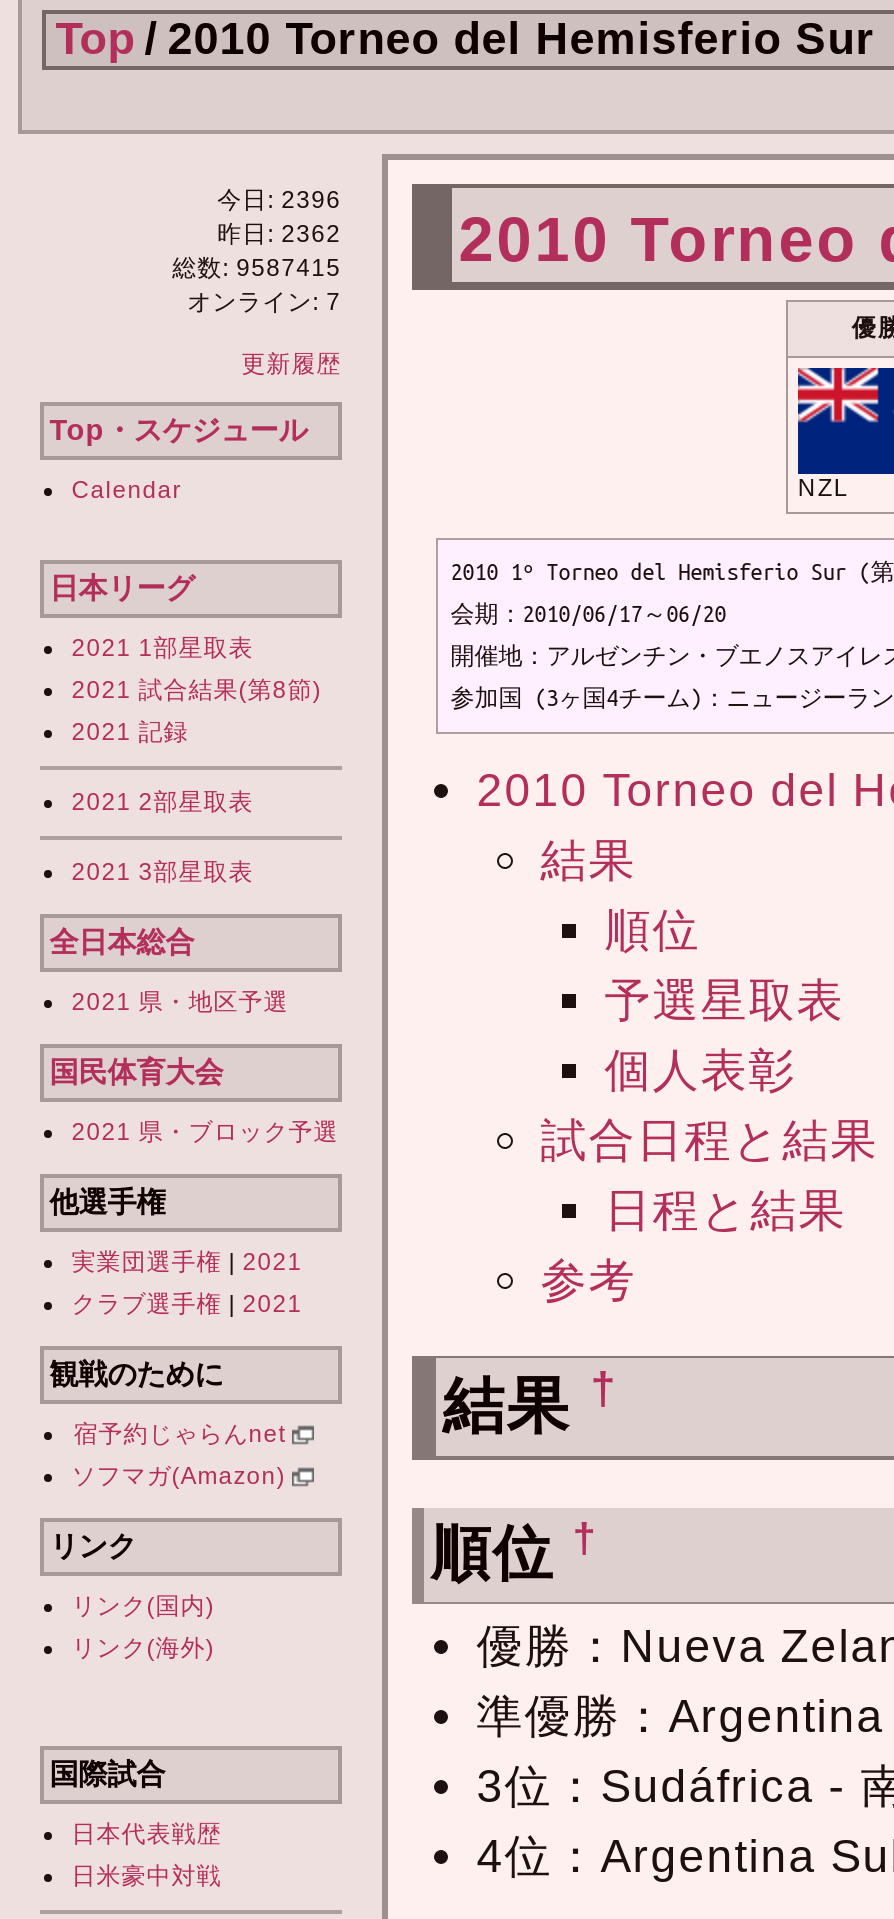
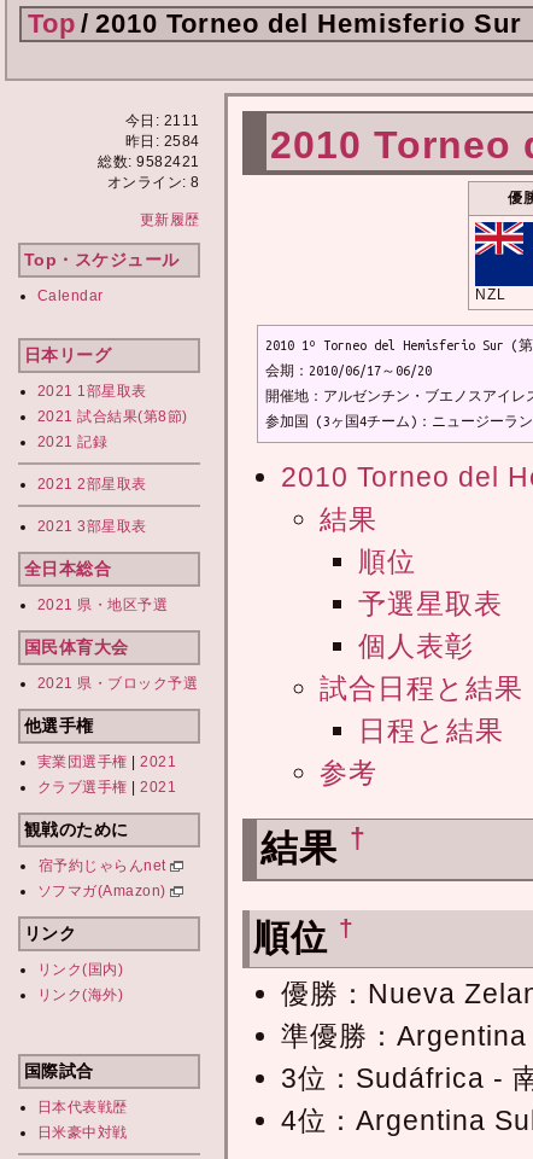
- 今日: 2396
+ 今日: 2111

- 昨日: 2362
+ 昨日: 2584

- 総数: 9587415
+ 総数: 9582421

- オンライン: 7
+ オンライン: 8
